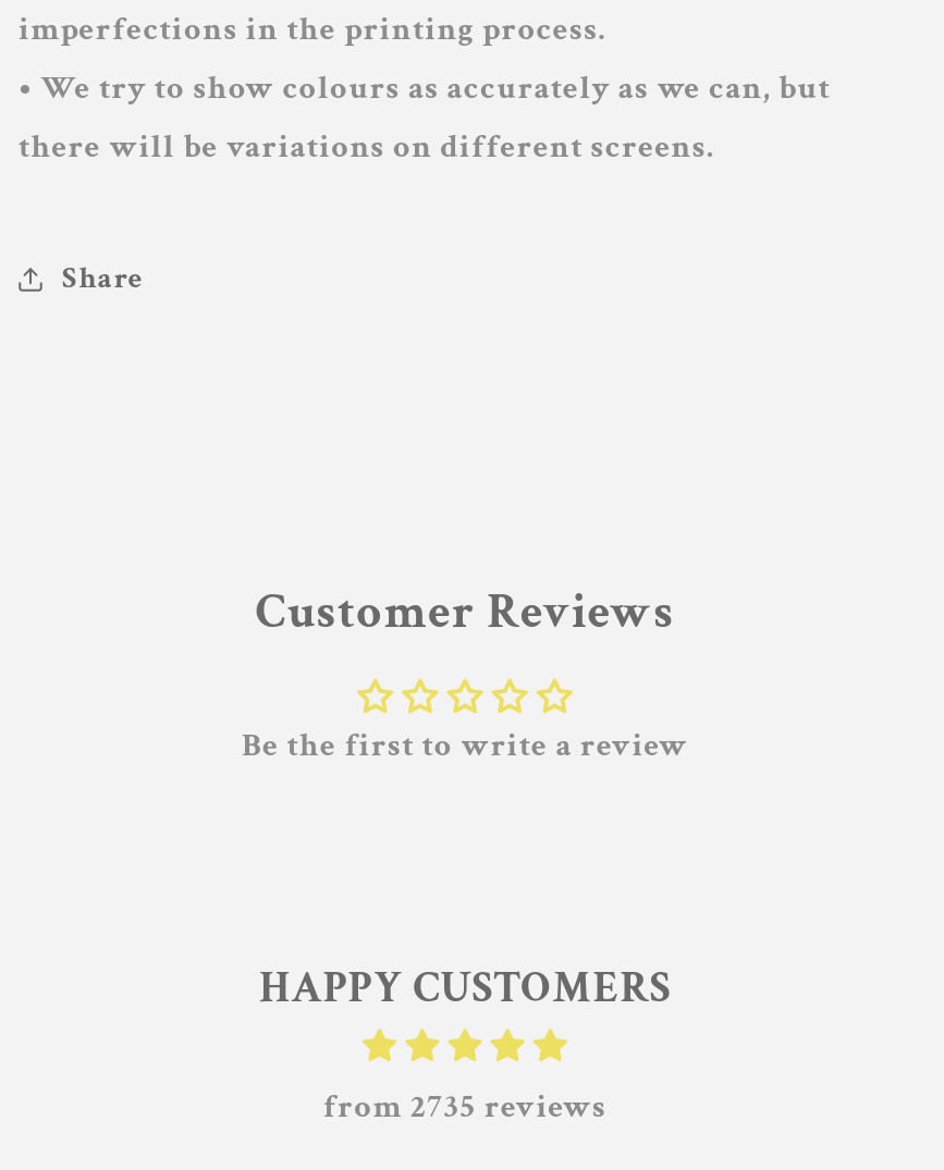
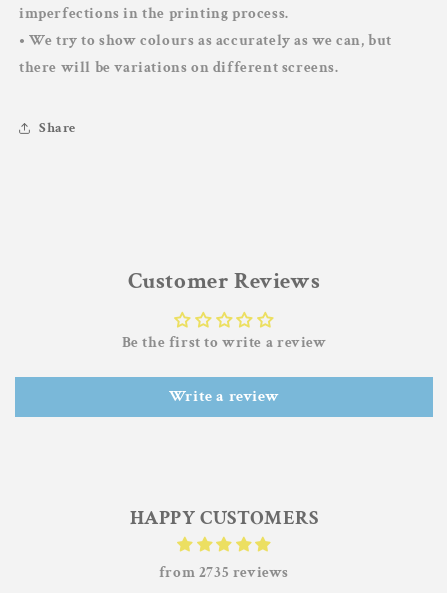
+ Write a review
